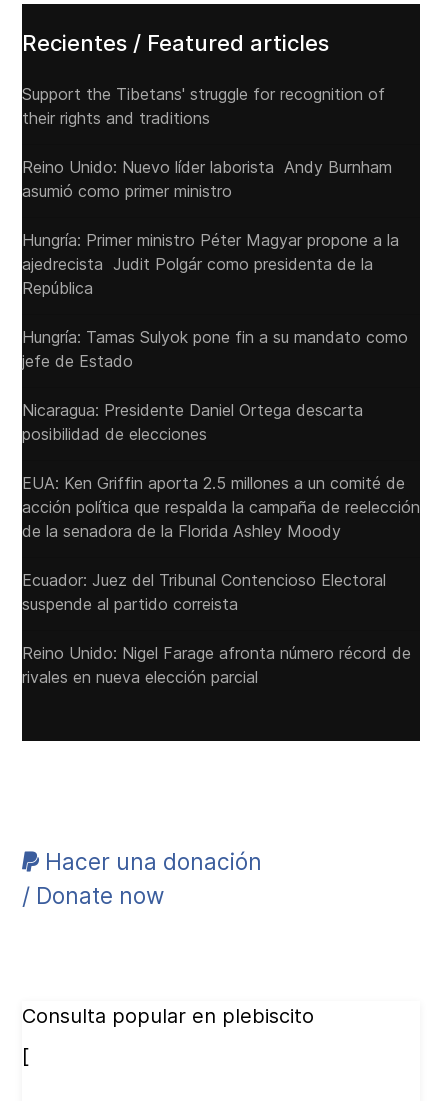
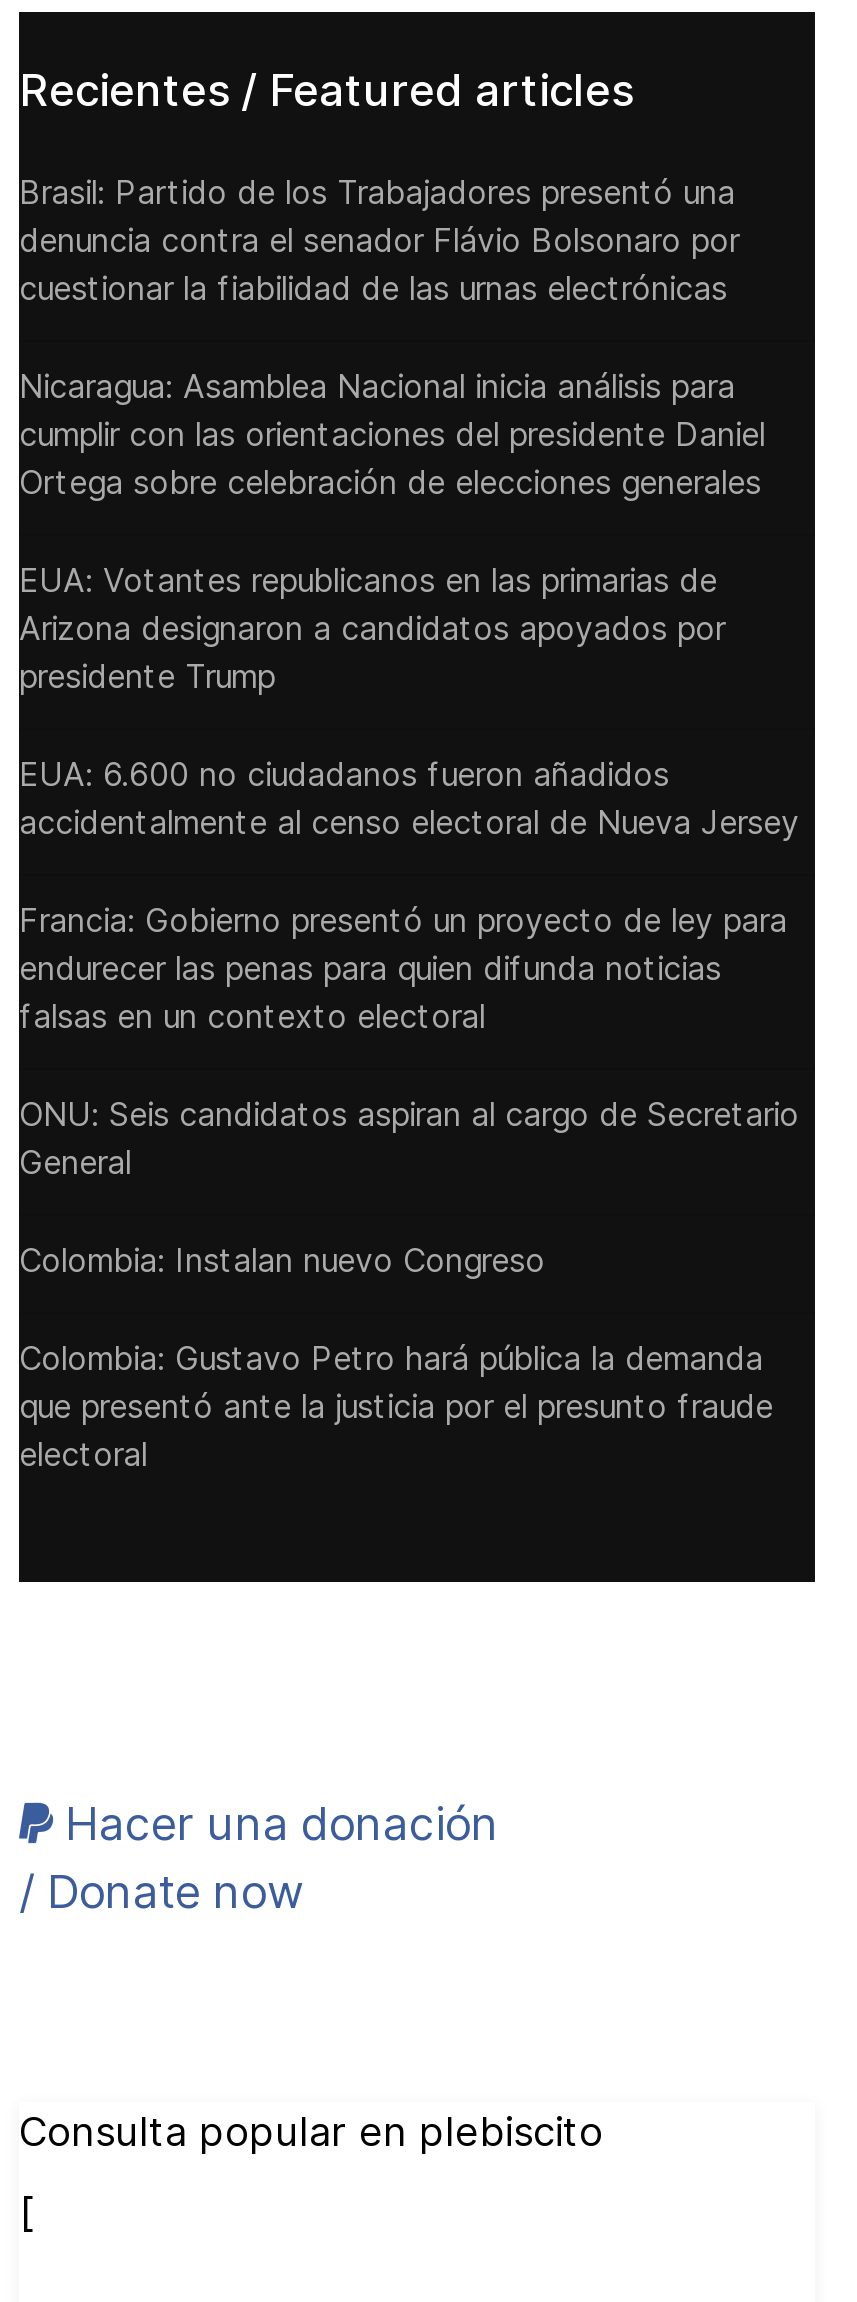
- Support the Tibetans' struggle for recognition of
- their rights and traditions
+ Brasil: Partido de los Trabajadores presentó una
+ denuncia contra el senador Flávio Bolsonaro por
+ cuestionar la fiabilidad de las urnas electrónicas

- Reino Unido: Nuevo líder laborista Andy Burnham
- asumió como primer ministro
+ Nicaragua: Asamblea Nacional inicia análisis para
+ cumplir con las orientaciones del presidente Daniel
+ Ortega sobre celebración de elecciones generales

- Hungría: Primer ministro Péter Magyar propone a la
- ajedrecista Judit Polgár como presidenta de la
- República
+ EUA: Votantes republicanos en las primarias de
+ Arizona designaron a candidatos apoyados por
+ presidente Trump

- Hungría: Tamas Sulyok pone fin ‌a su mandato como
- jefe de Estado
+ EUA: 6.600 no ciudadanos fueron añadidos
+ accidentalmente al censo electoral de Nueva Jersey

- Nicaragua: Presidente Daniel Ortega descarta
- posibilidad de elecciones
+ Francia: Gobierno presentó un proyecto de ley para
+ endurecer las penas para quien difunda noticias
+ falsas en un contexto electoral

- EUA: Ken Griffin aporta 2.5 millones a un comité de
- acción política que respalda la campaña de reelección
- de la senadora de la Florida Ashley Moody
+ ONU: Seis candidatos aspiran al cargo de Secretario
+ General

- Ecuador: Juez del Tribunal Contencioso Electoral
- suspende al partido correista
+ Colombia: Instalan nuevo Congreso

- Reino Unido: Nigel Farage afronta número récord de
- rivales en nueva elección parcial
+ Colombia: Gustavo Petro hará pública la demanda
+ que presentó ante la justicia por el presunto fraude
+ electoral
